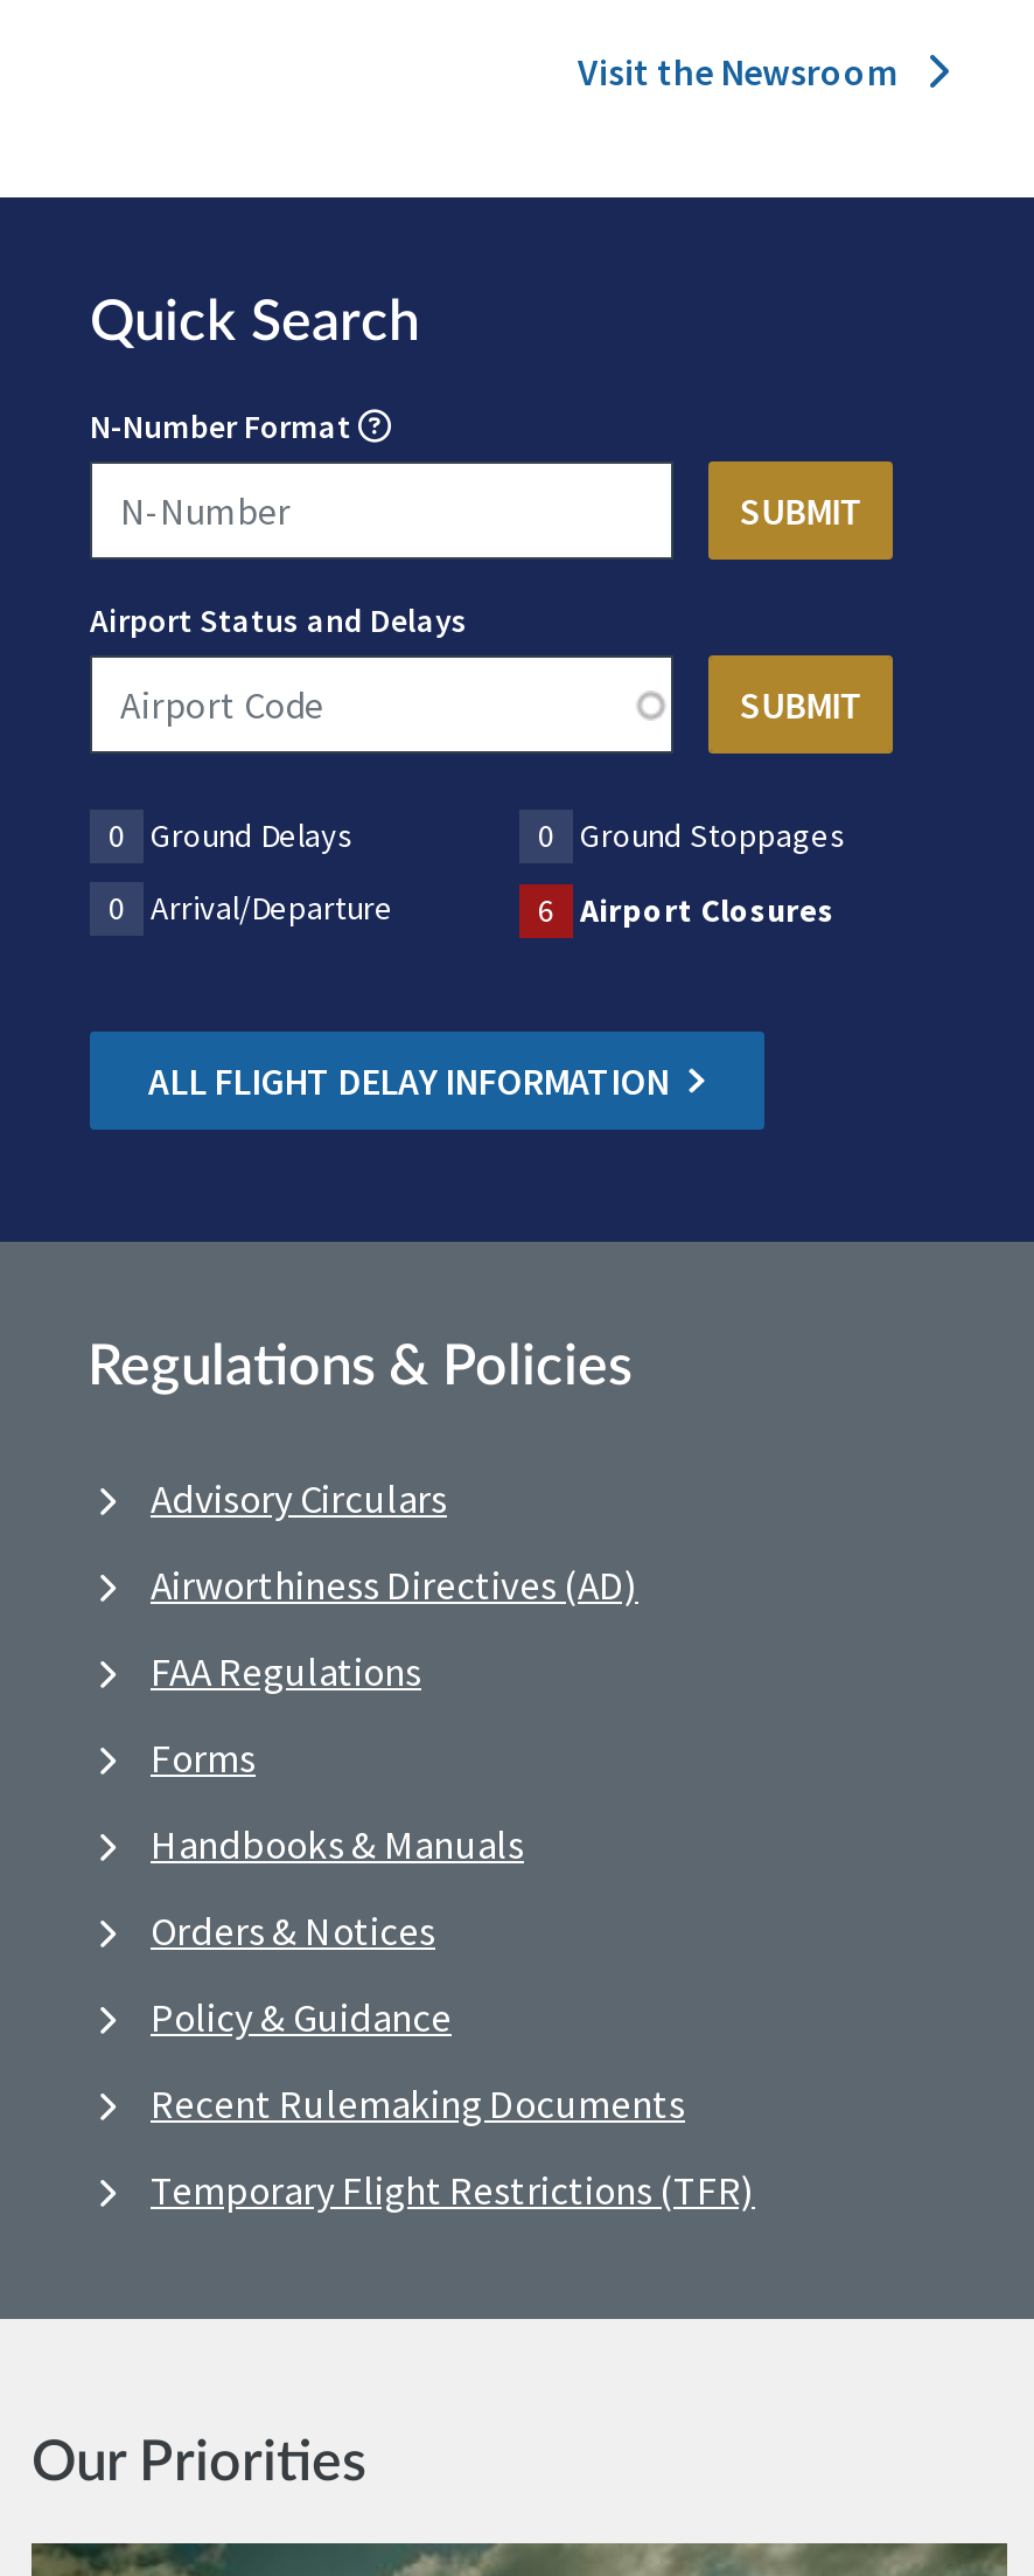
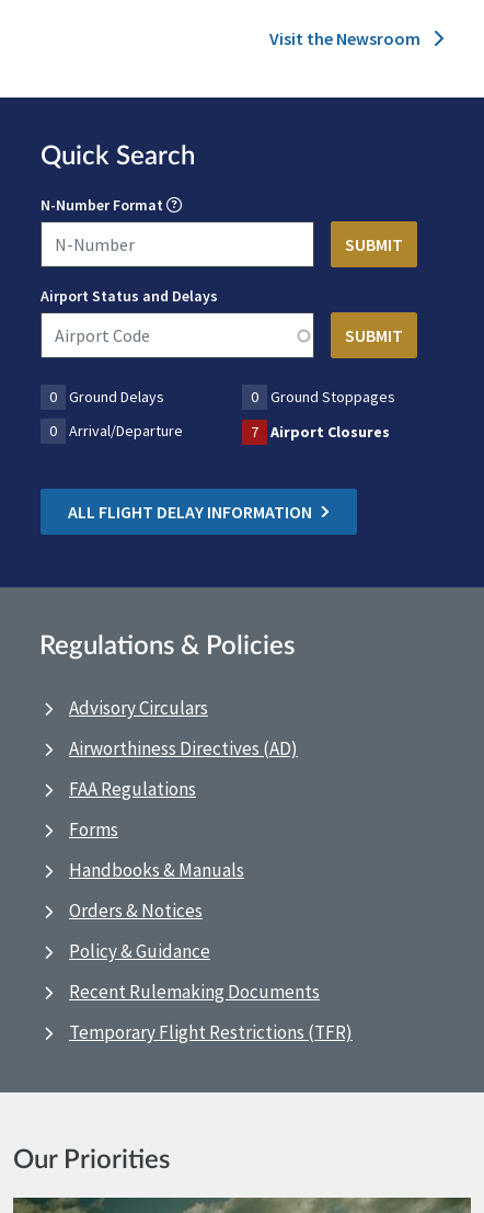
- 6 Airport Closures
+ 7 Airport Closures
